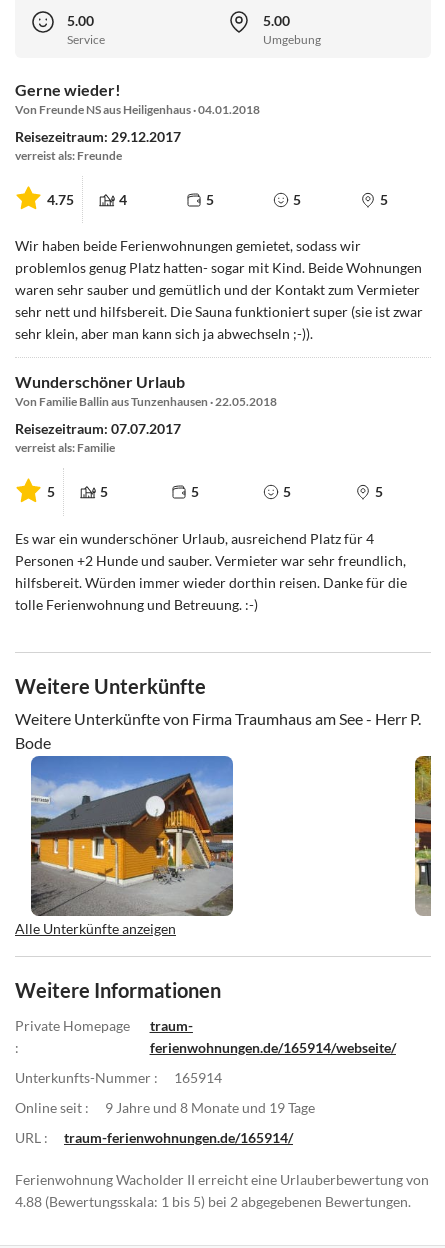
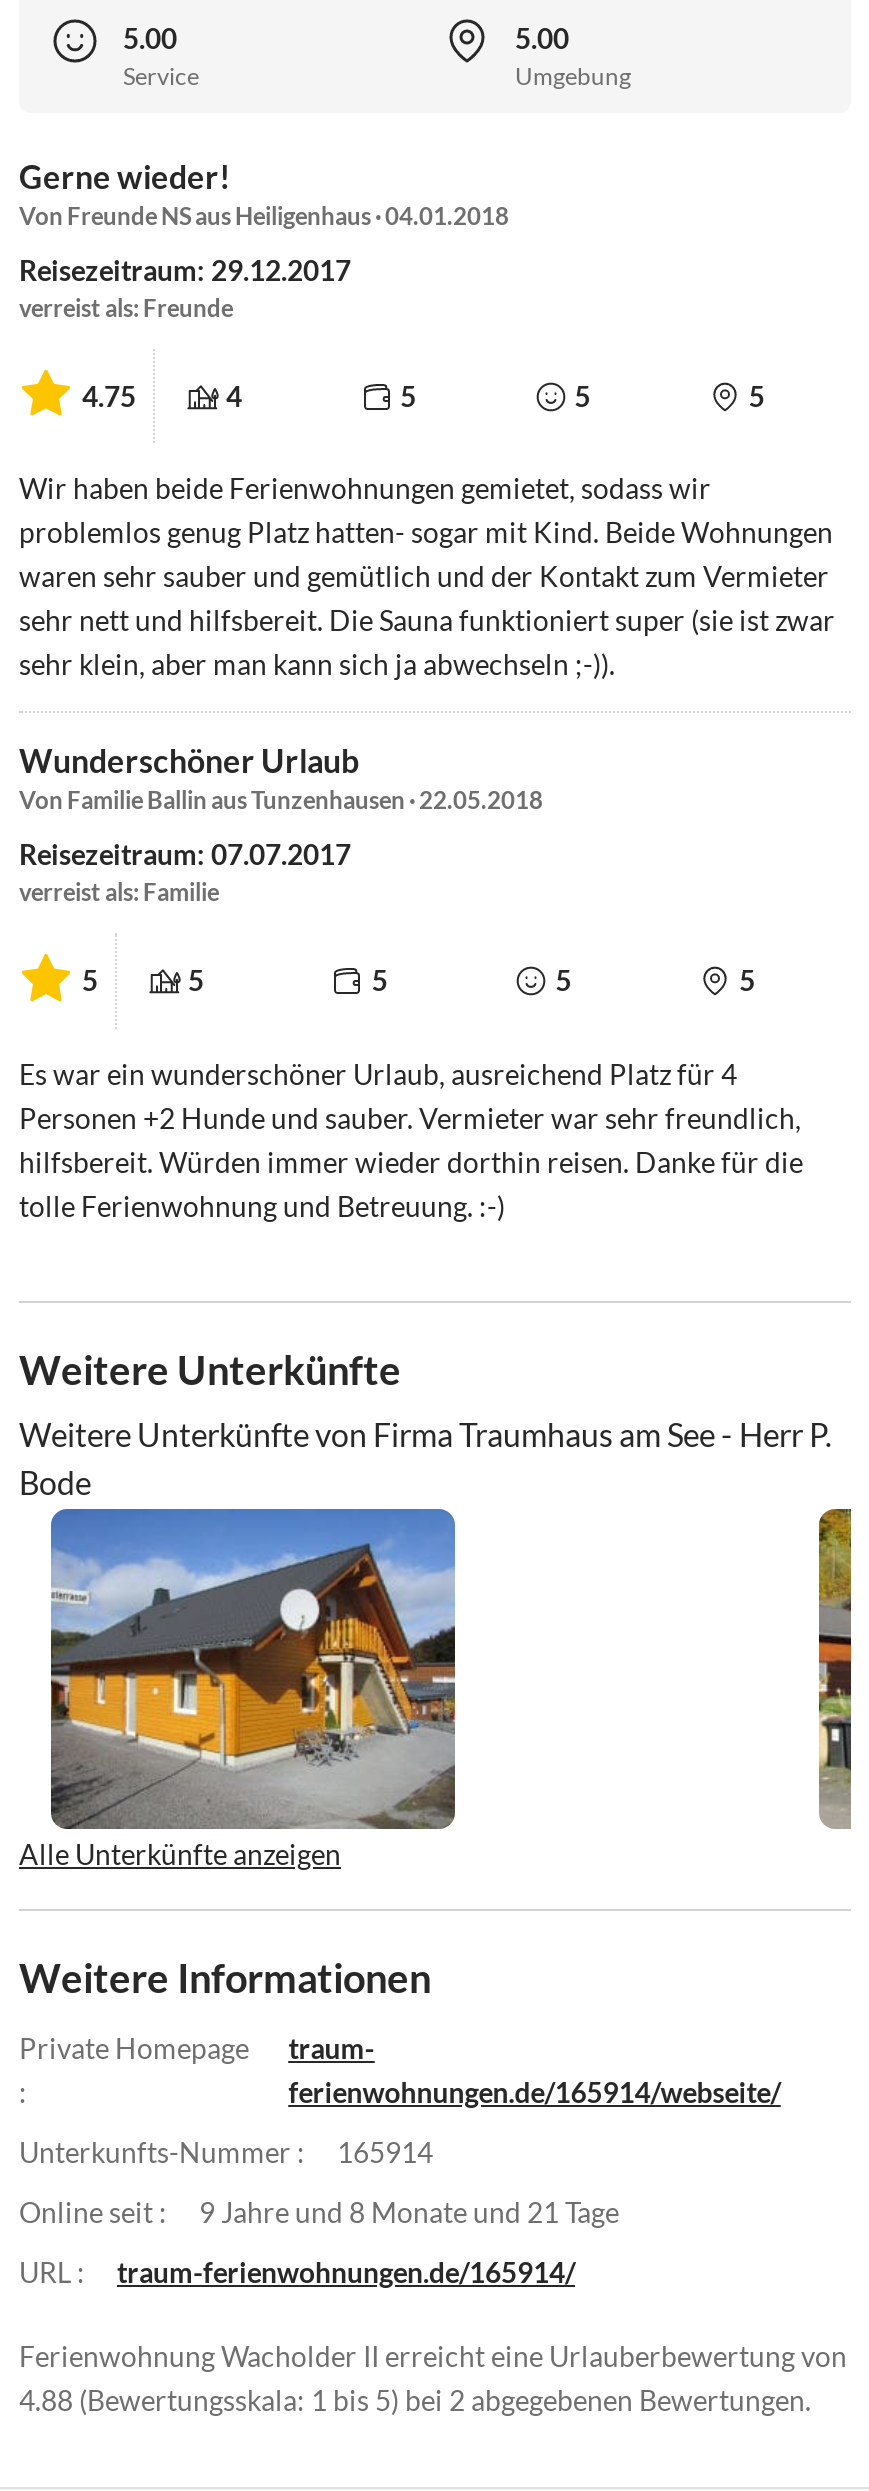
- 9 Jahre und 8 Monate und 19 Tage
+ 9 Jahre und 8 Monate und 21 Tage
